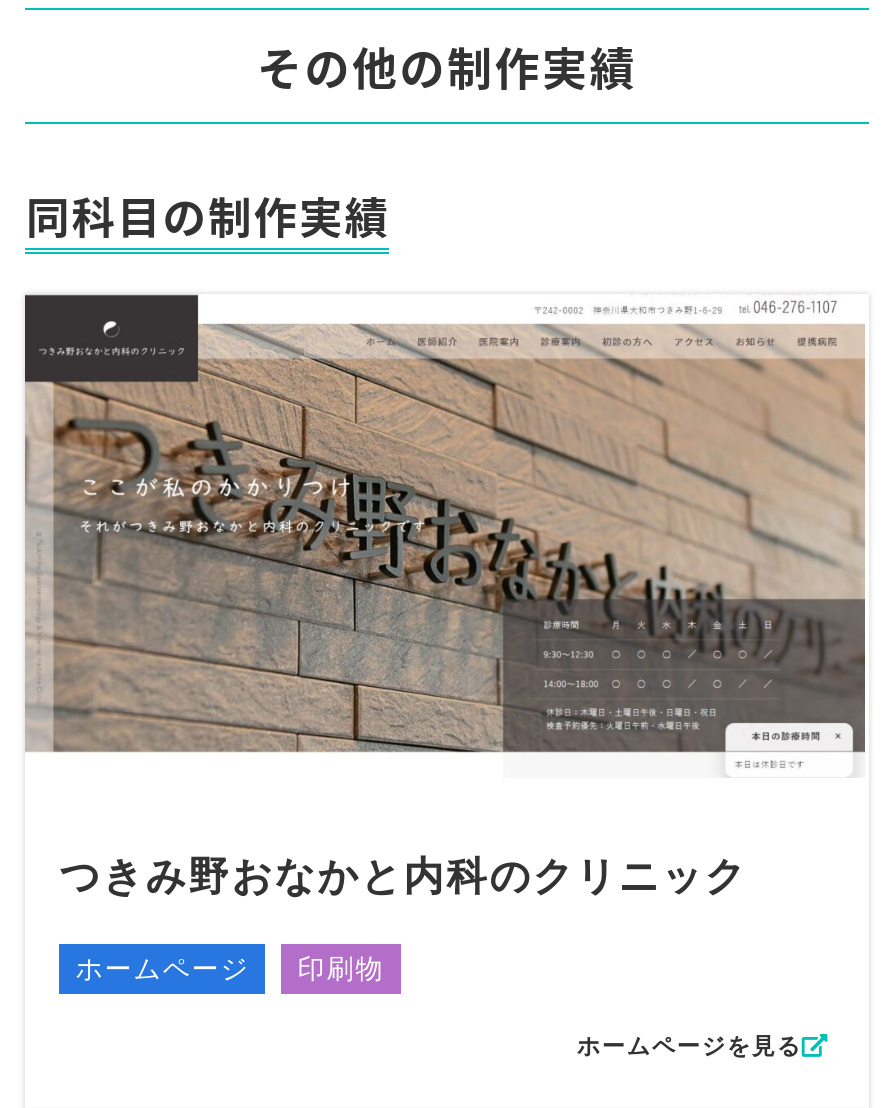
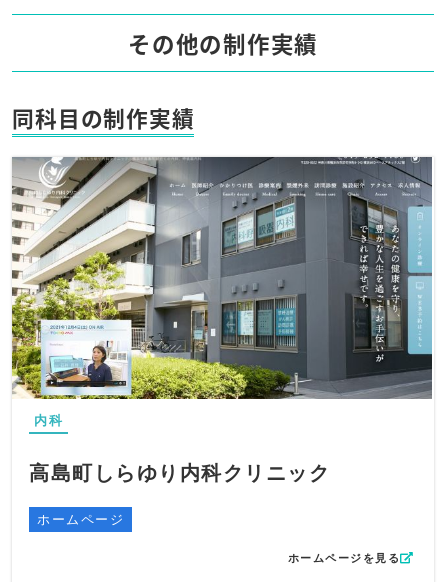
- [image]
+ [image]

- つきみ野おなかと内科のクリニック
+ 内科
+ 高島町しらゆり内科クリニック

- 印刷物
